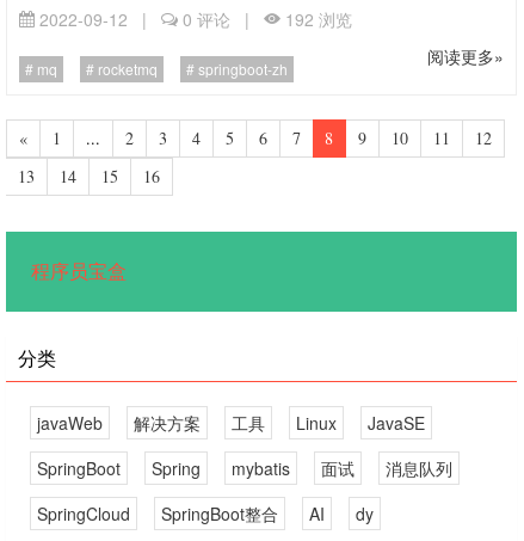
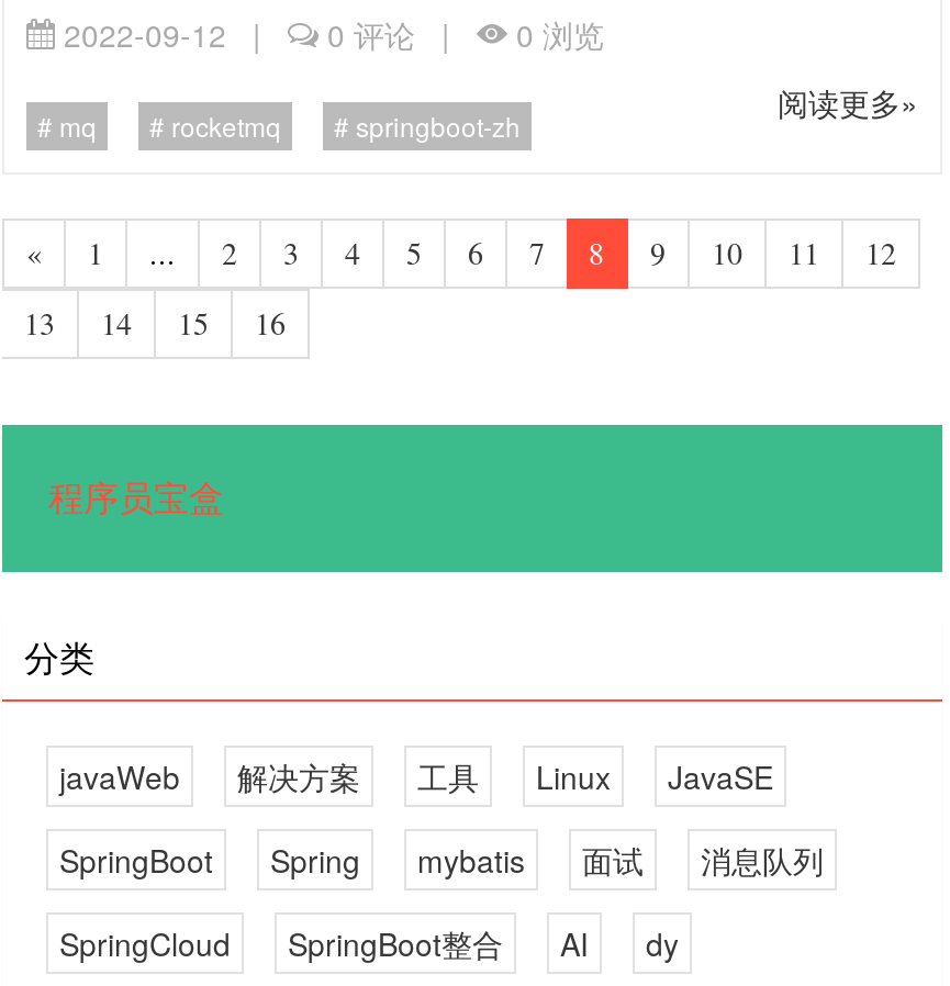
- 192浏览
+ 0浏览
